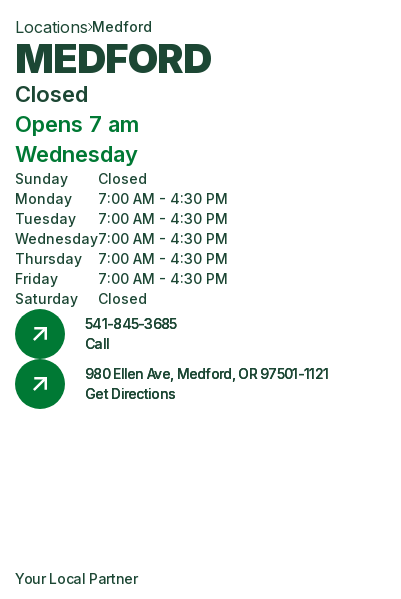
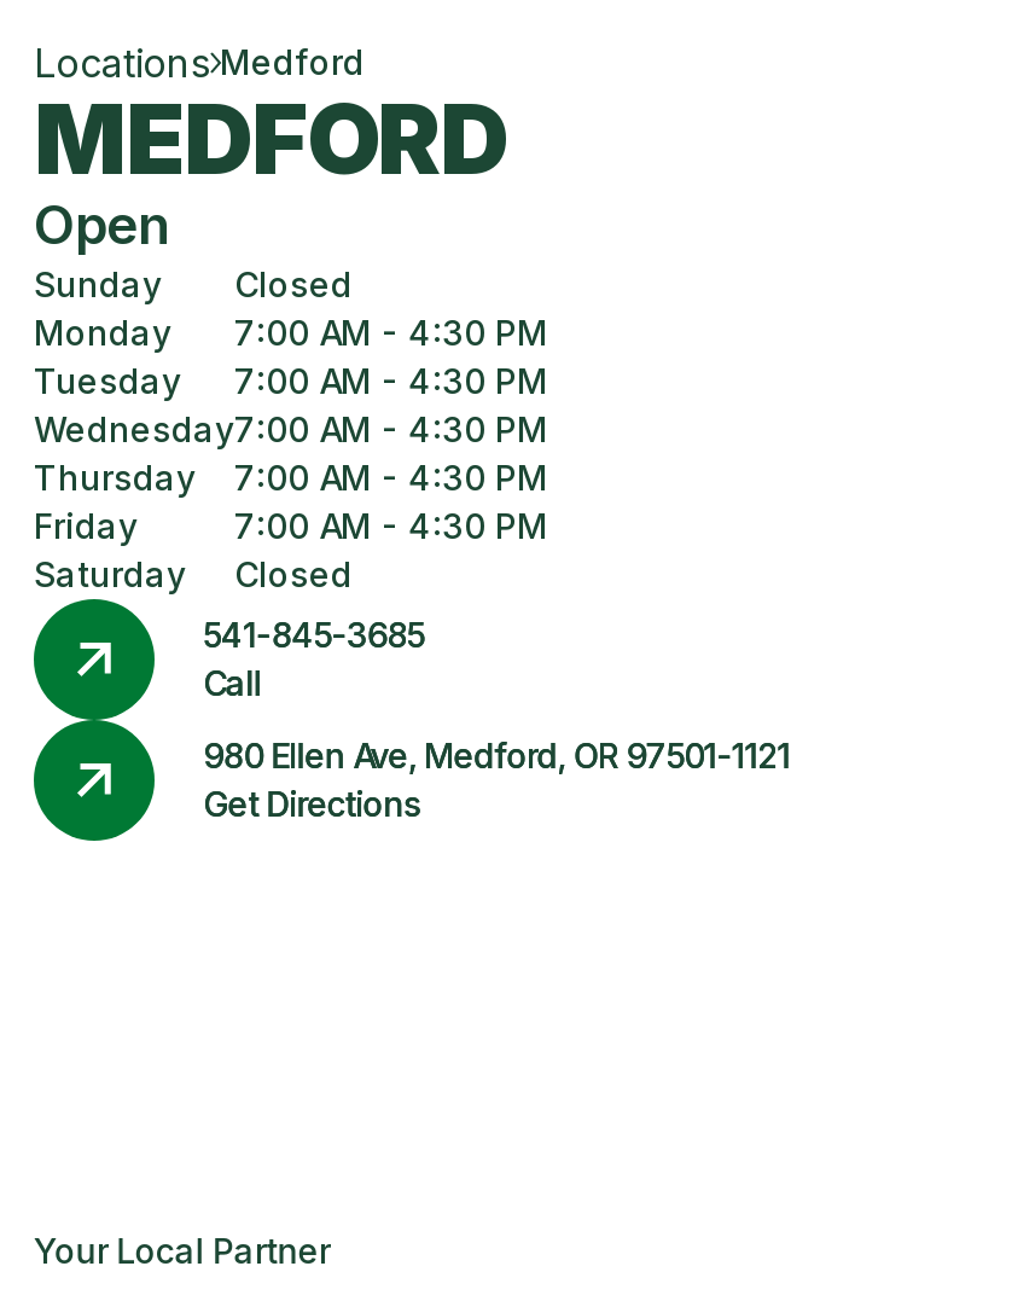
- Closed
- Opens 7 am
- Wednesday
+ Open
